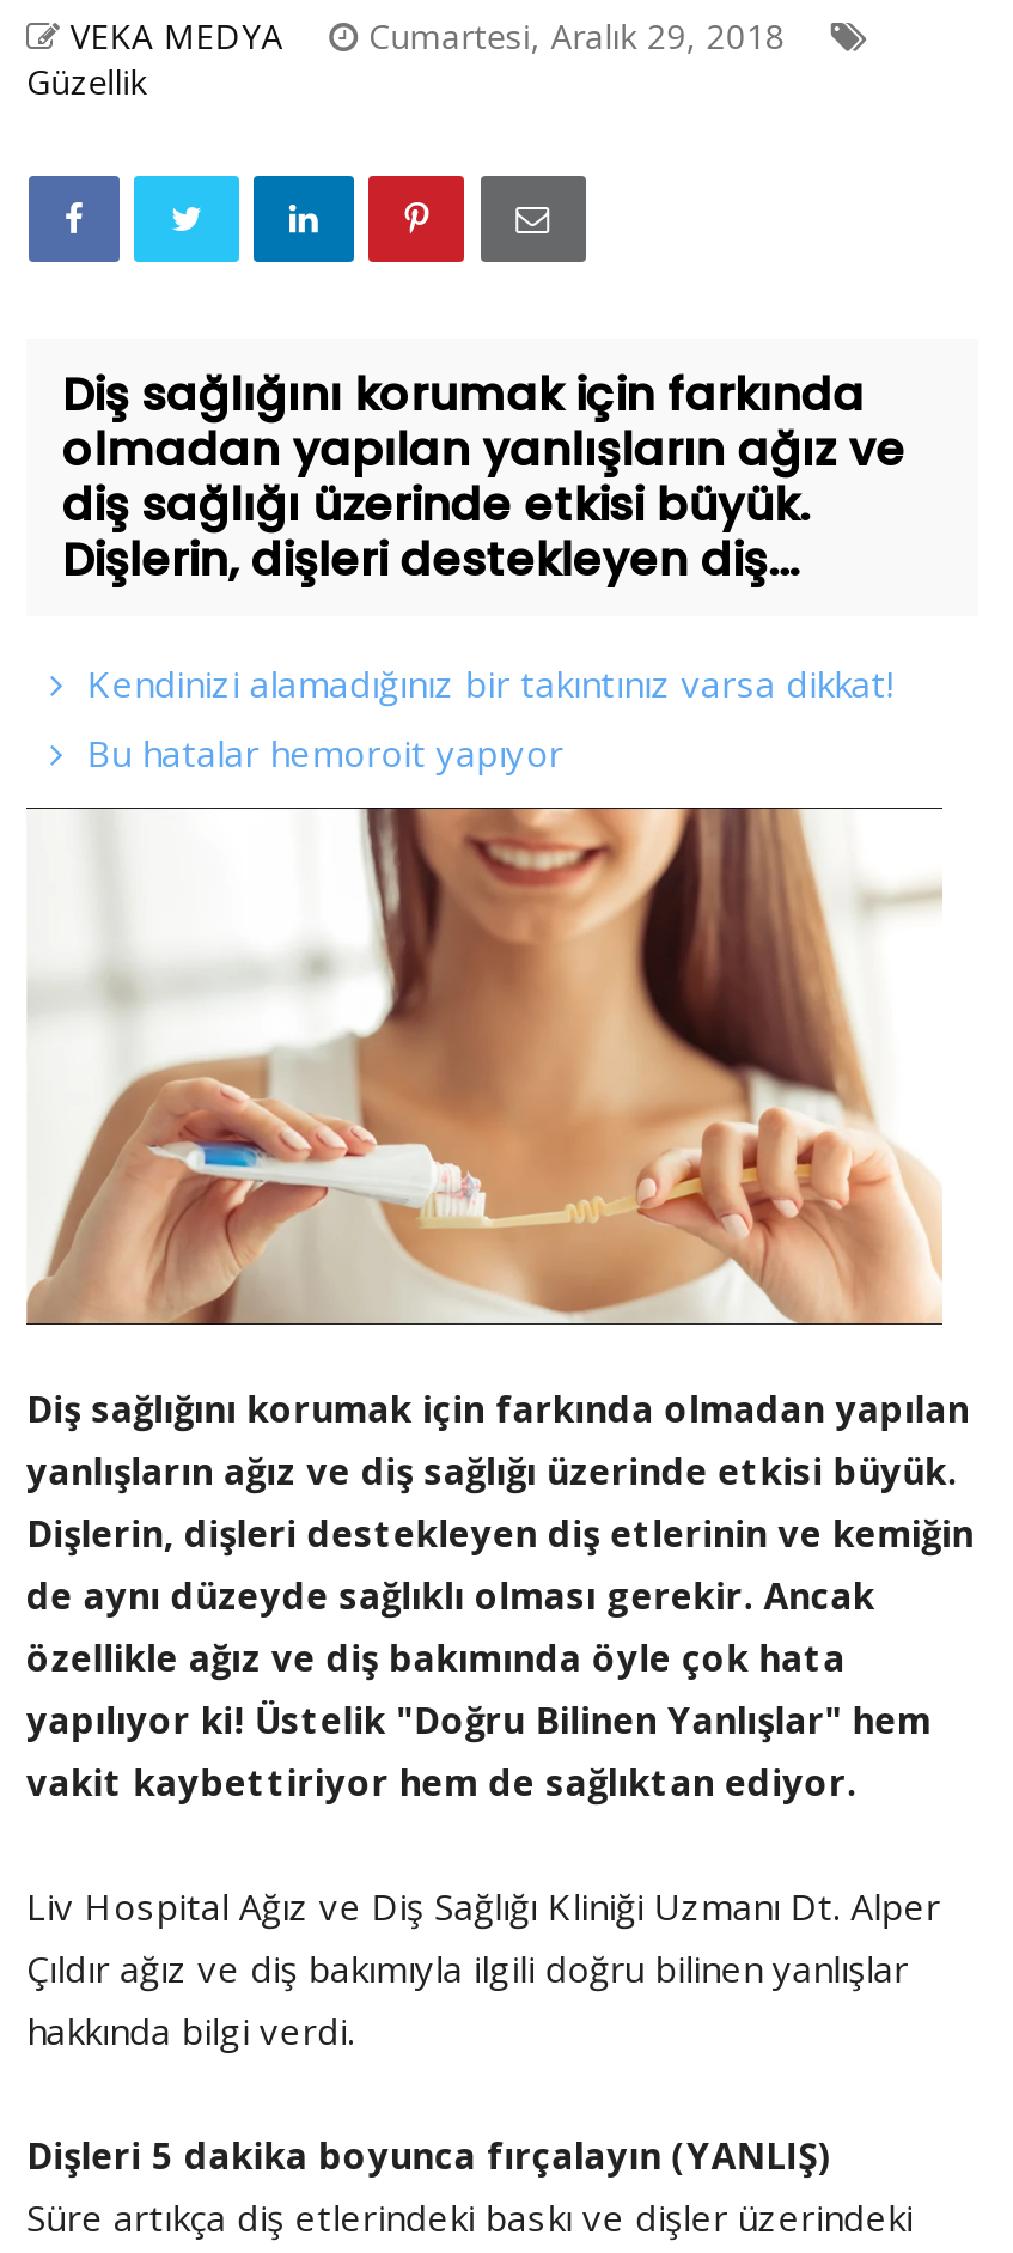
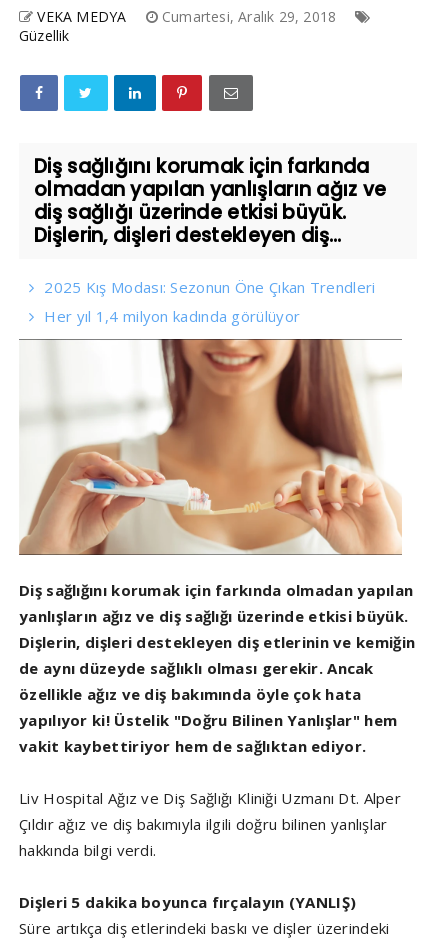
- Kendinizi alamadığınız bir takıntınız varsa dikkat!
- Bu hatalar hemoroit yapıyor
+ 2025 Kış Modası: Sezonun Öne Çıkan Trendleri
+ Her yıl 1,4 milyon kadında görülüyor
